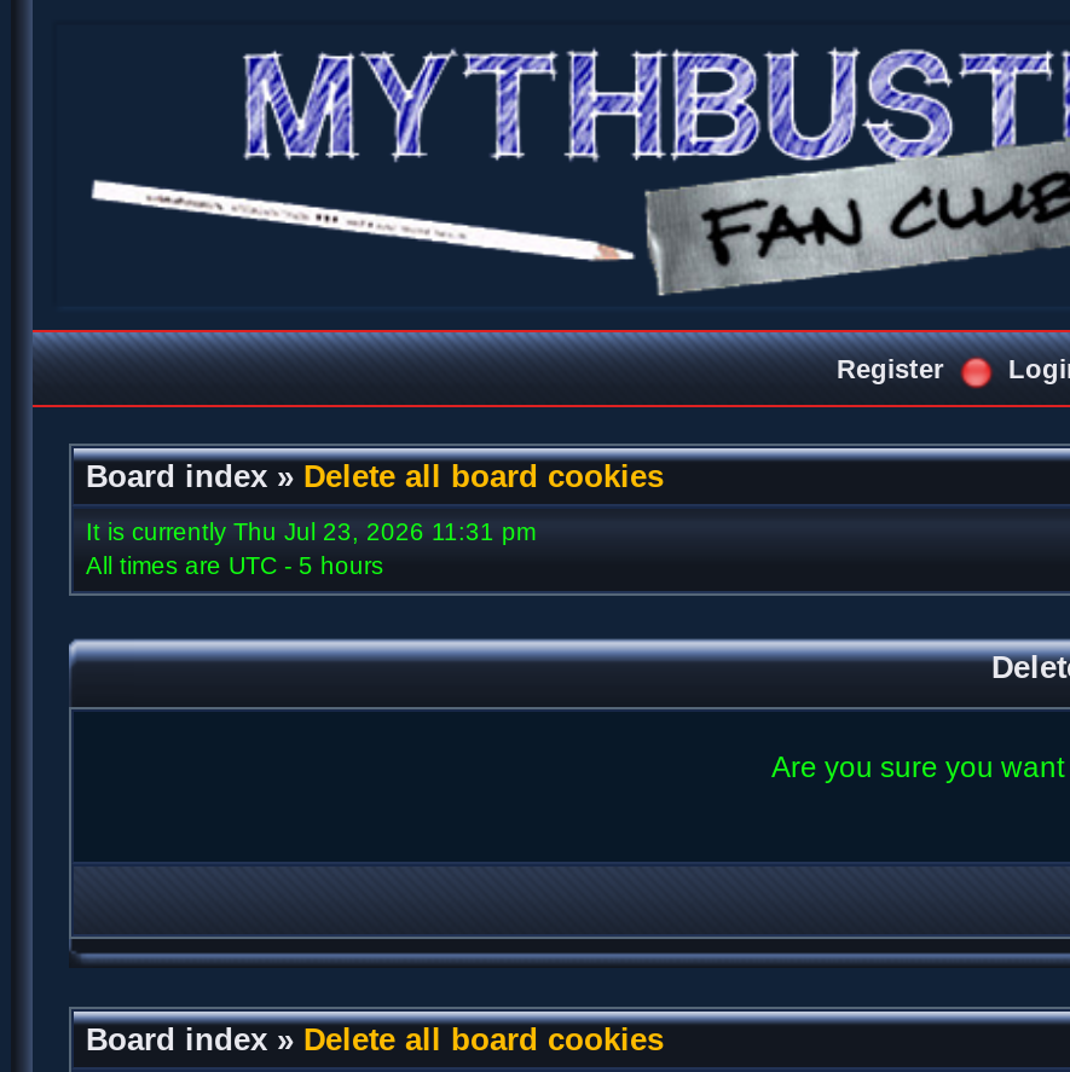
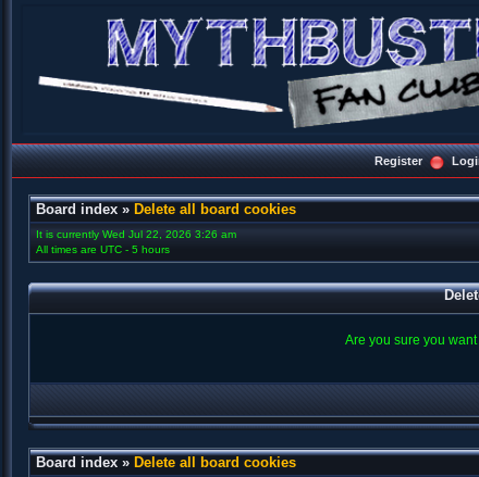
- It is currently Thu Jul 23, 2026 11:31 pm
+ It is currently Wed Jul 22, 2026 3:26 am
